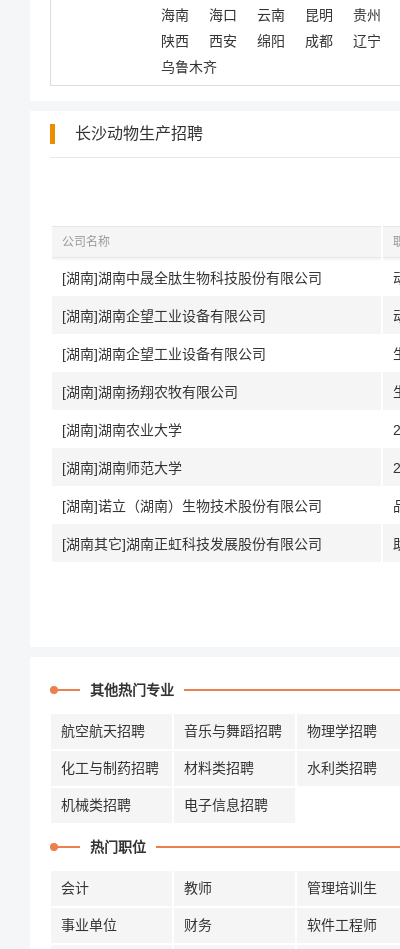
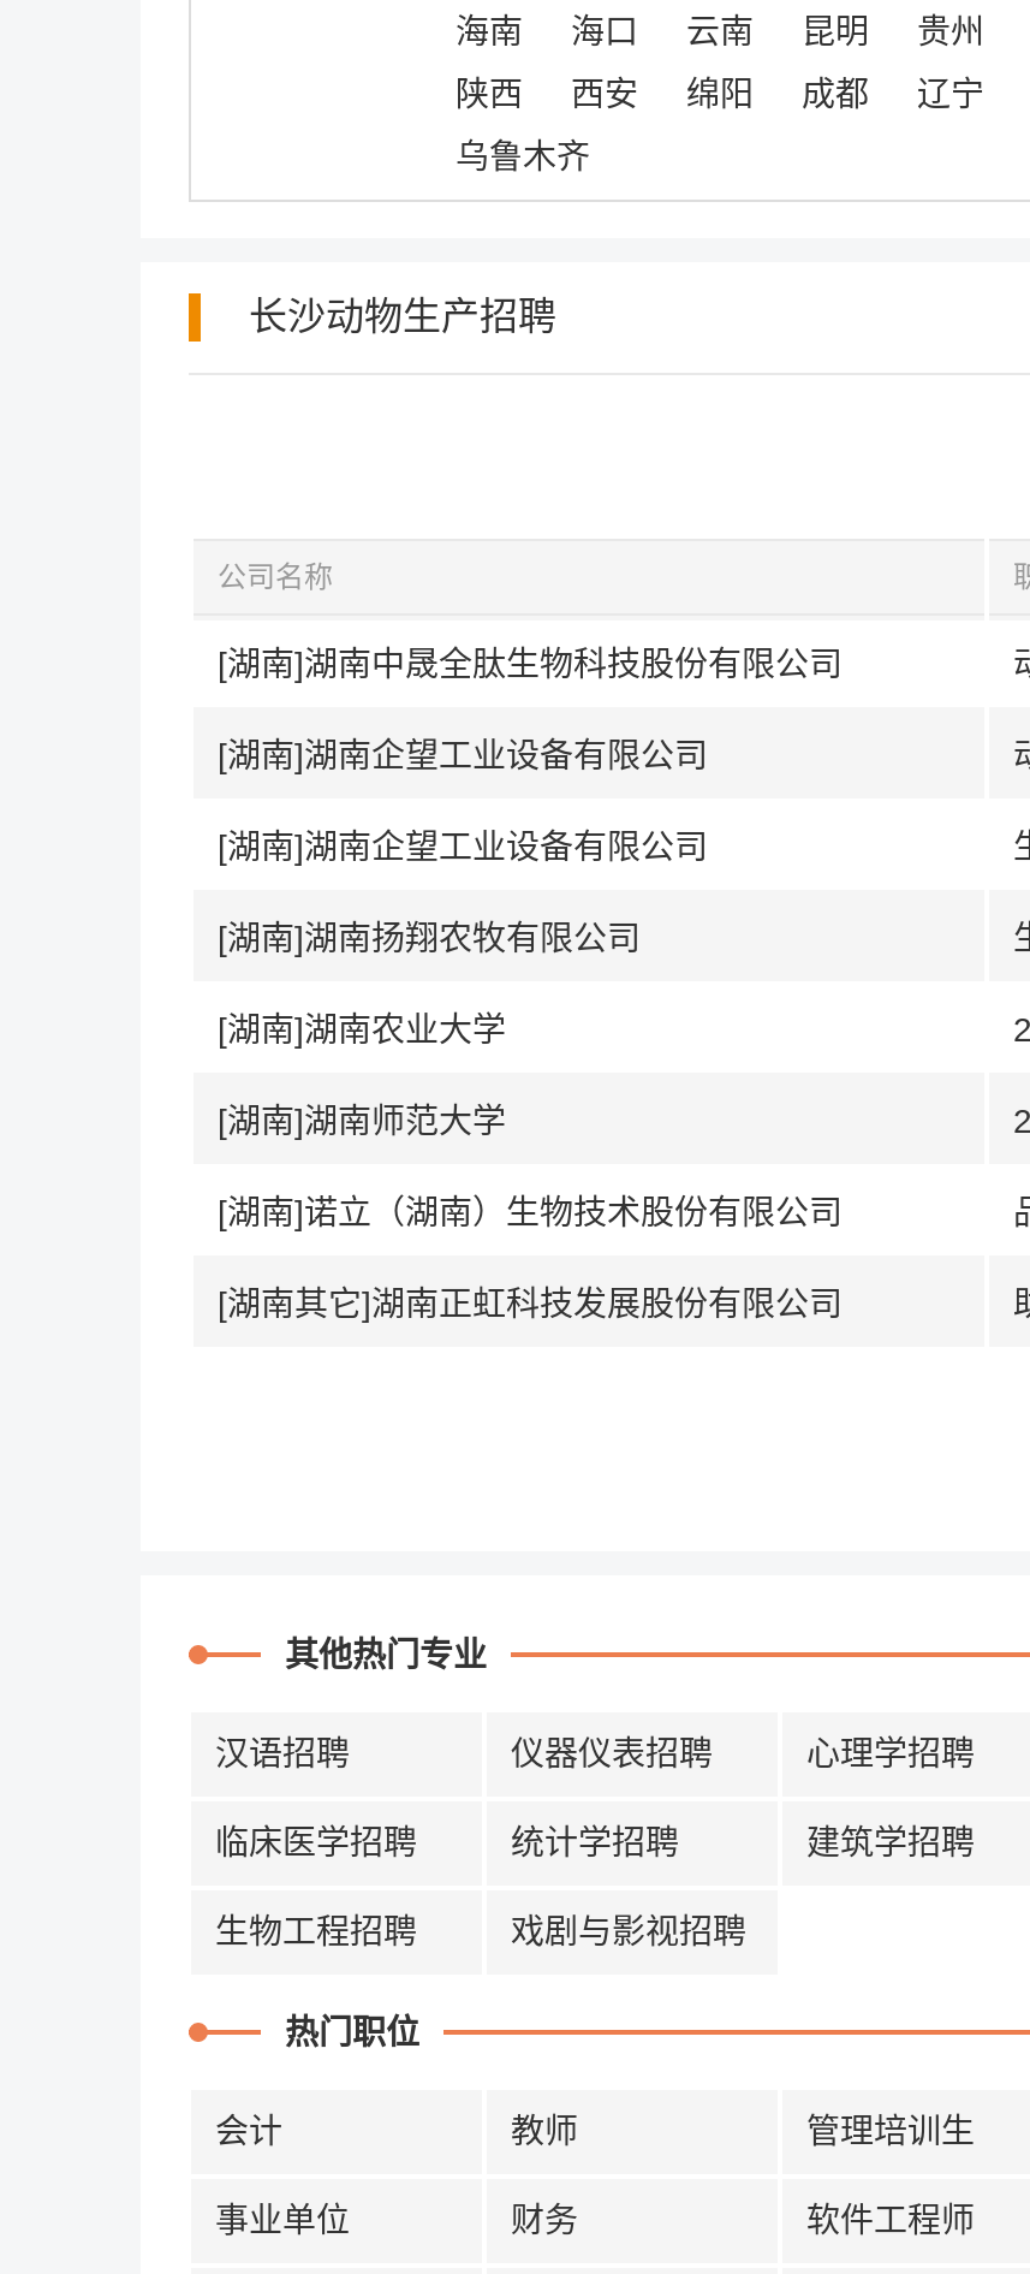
- 航空航天招聘
- 音乐与舞蹈招聘
- 物理学招聘
+ 汉语招聘
+ 仪器仪表招聘
+ 心理学招聘

- 化工与制药招聘
- 材料类招聘
- 水利类招聘
+ 临床医学招聘
+ 统计学招聘
+ 建筑学招聘

- 机械类招聘
- 电子信息招聘
+ 生物工程招聘
+ 戏剧与影视招聘
